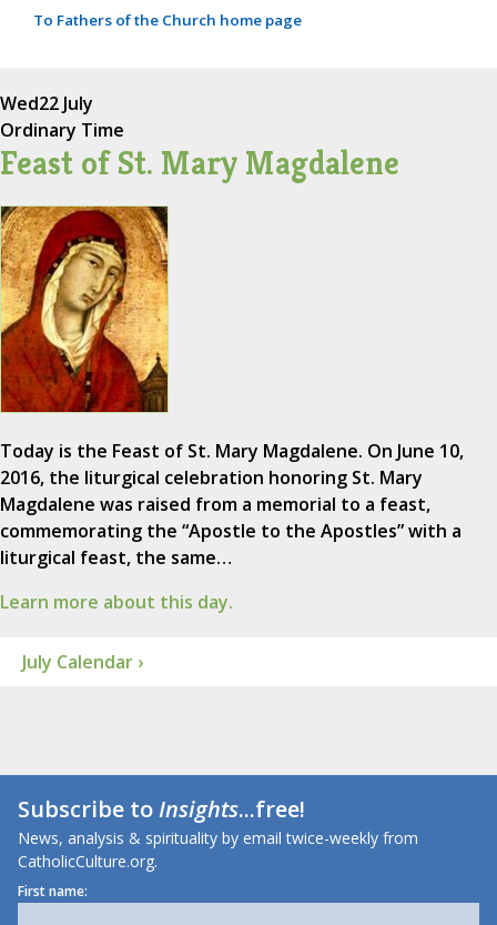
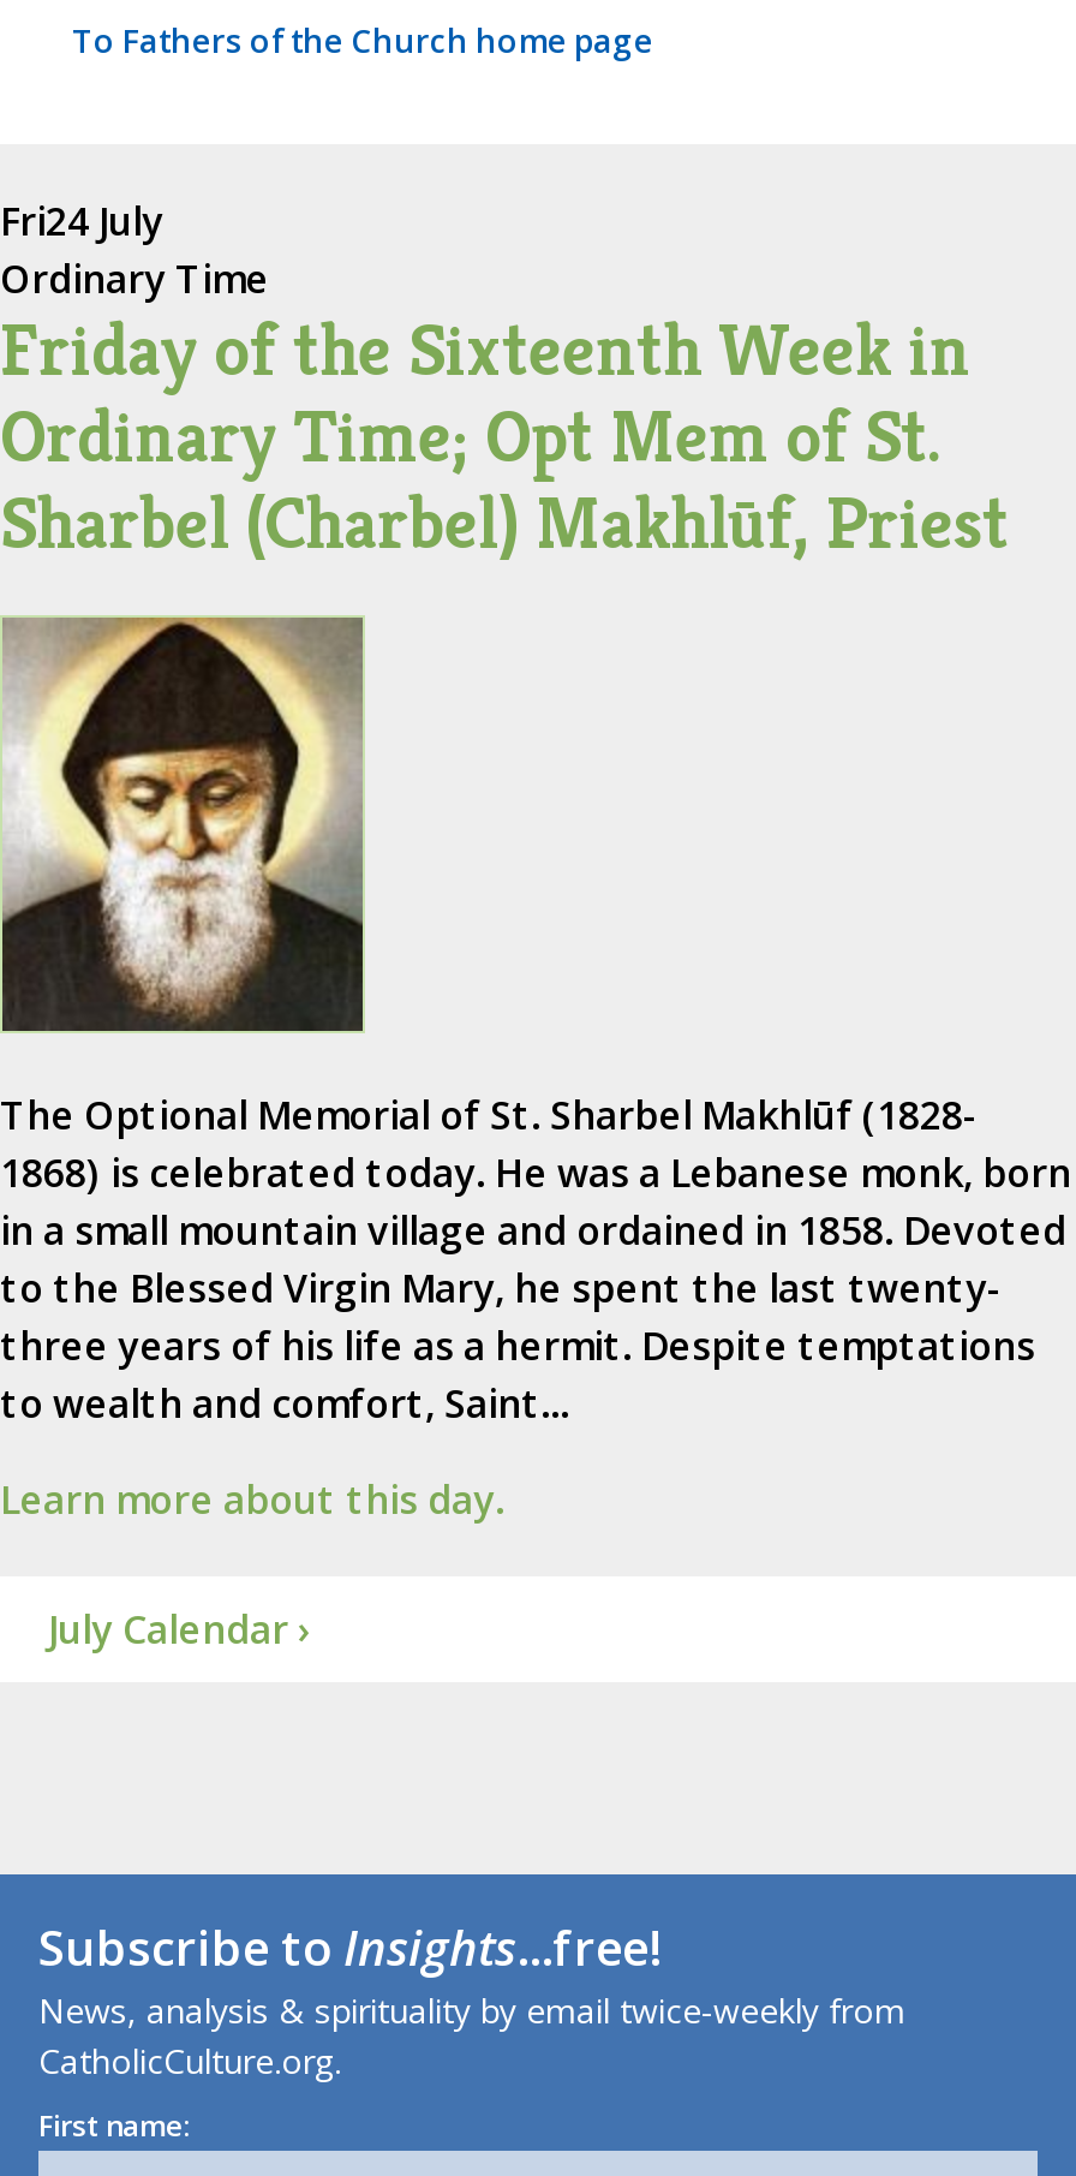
- Wed22 July
+ Fri24 July

- Feast of St. Mary Magdalene
+ Friday of the Sixteenth Week in
+ Ordinary Time; Opt Mem of St.
+ Sharbel (Charbel) Makhlūf, Priest

- [image]
+ [image]

- Today is the Feast of St. Mary Magdalene. On June 10,
- 2016, the liturgical celebration honoring St. Mary
- Magdalene was raised from a memorial to a feast,
- commemorating the “Apostle to the Apostles” with a
- liturgical feast, the same…
+ The Optional Memorial of St. Sharbel Makhlūf (1828-
+ 1868) is celebrated today. He was a Lebanese monk, born
+ in a small mountain village and ordained in 1858. Devoted
+ to the Blessed Virgin Mary, he spent the last twenty-
+ three years of his life as a hermit. Despite temptations
+ to wealth and comfort, Saint…
